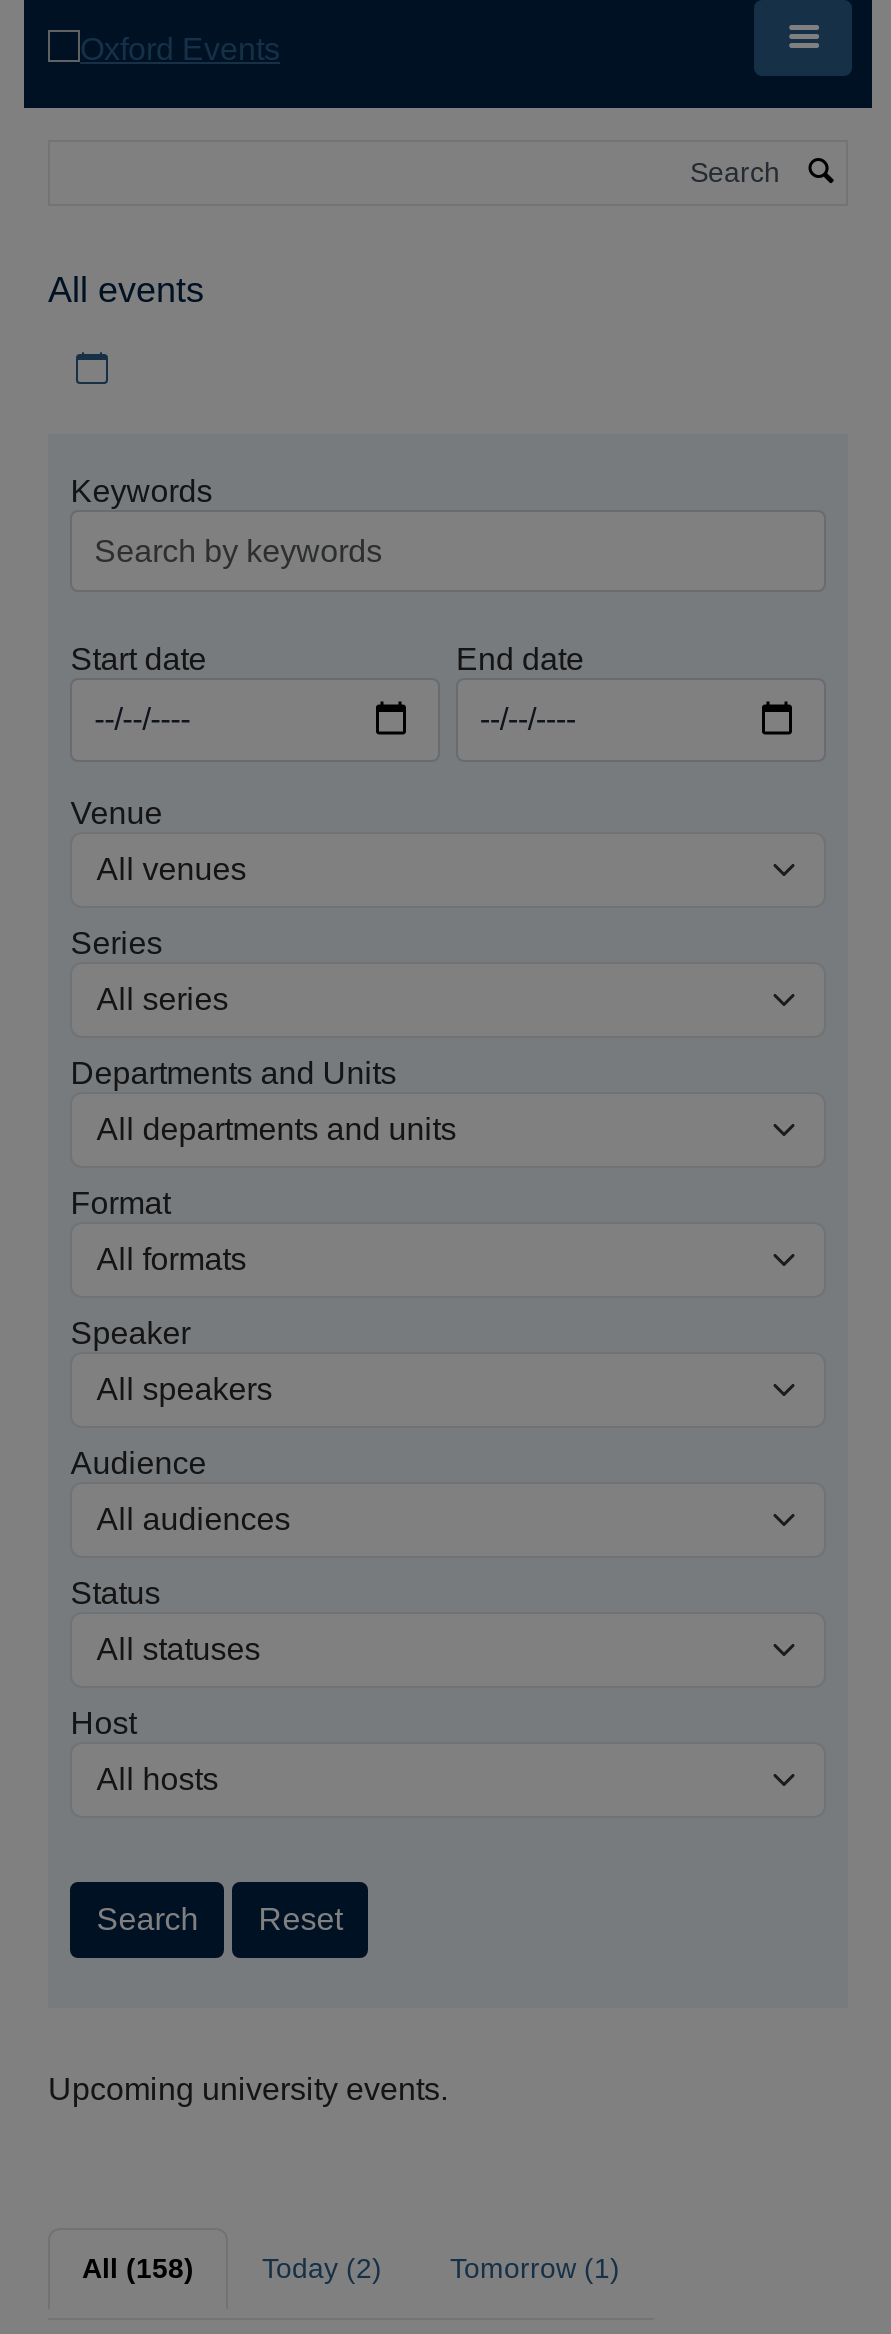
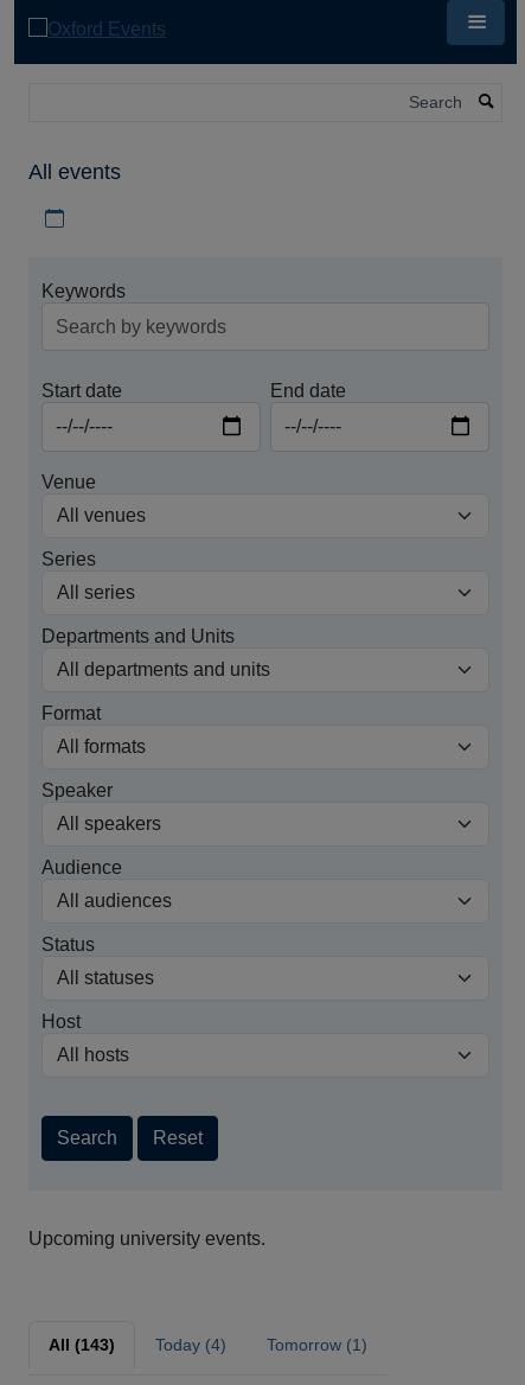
- All (158)
+ All (143)

- Today (2)
+ Today (4)
